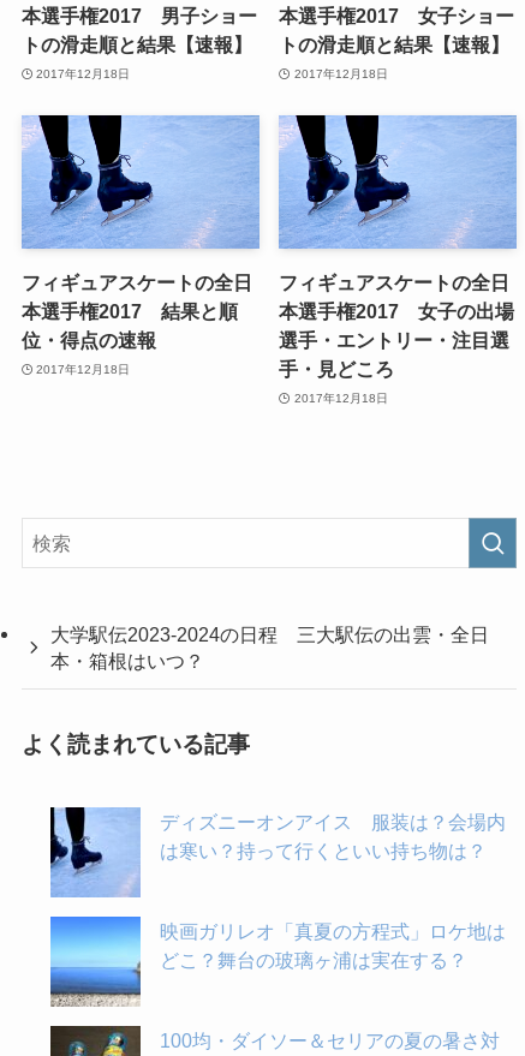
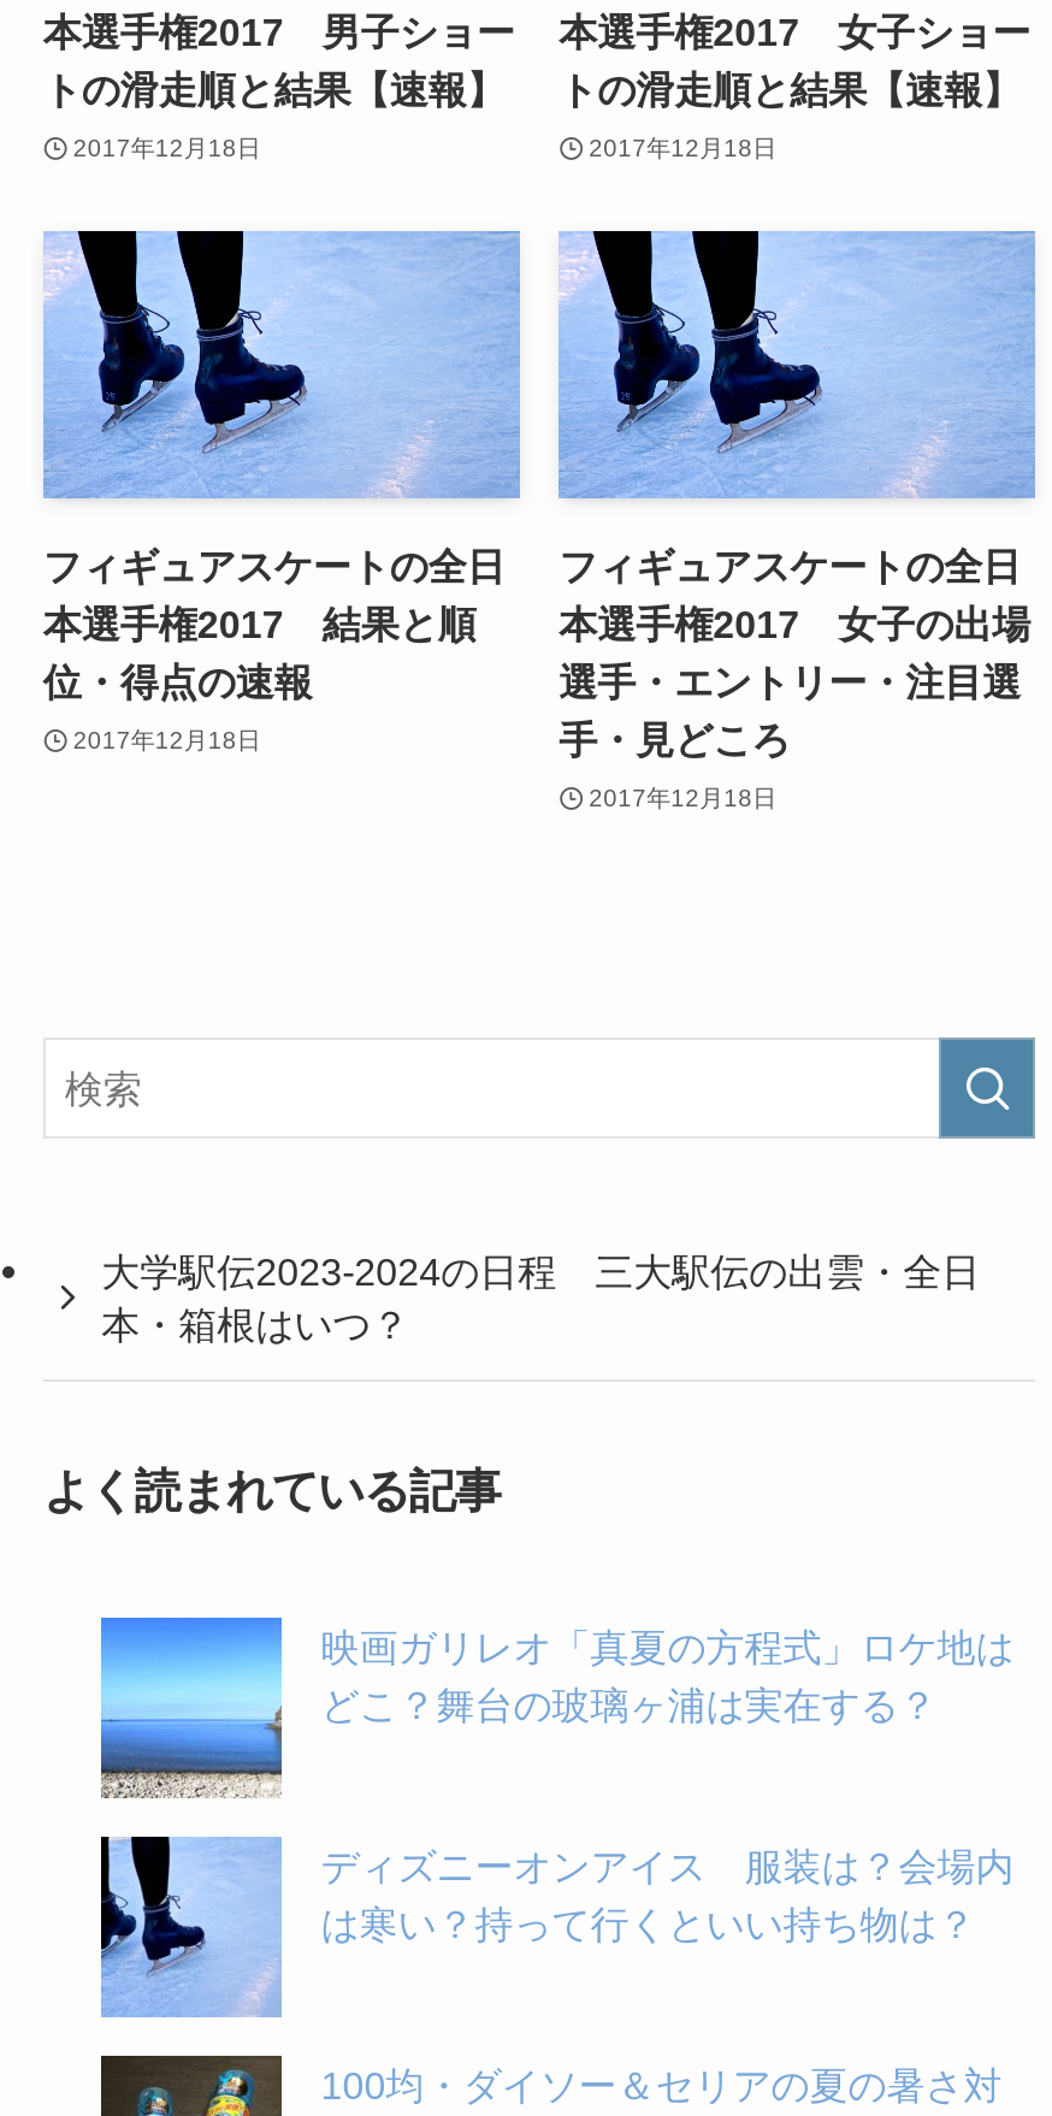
moved down: [image] | ディズニーオンアイス 服装は？会場内 | は寒い？持って行くといい持ち物は？

moved up: [image] | 映画ガリレオ「真夏の方程式」ロケ地は | どこ？舞台の玻璃ヶ浦は実在する？
